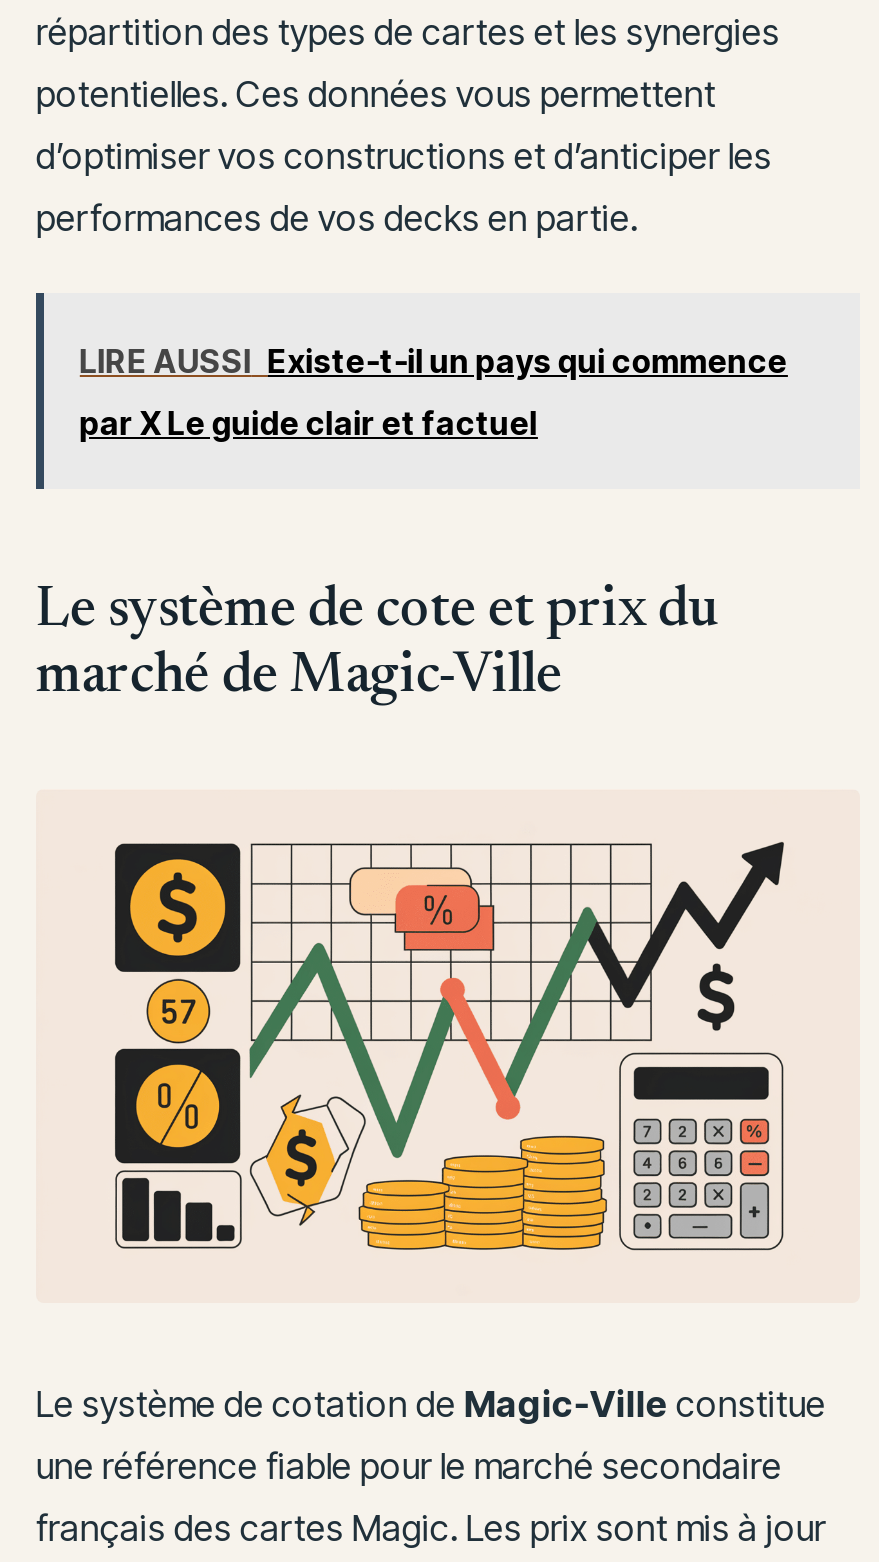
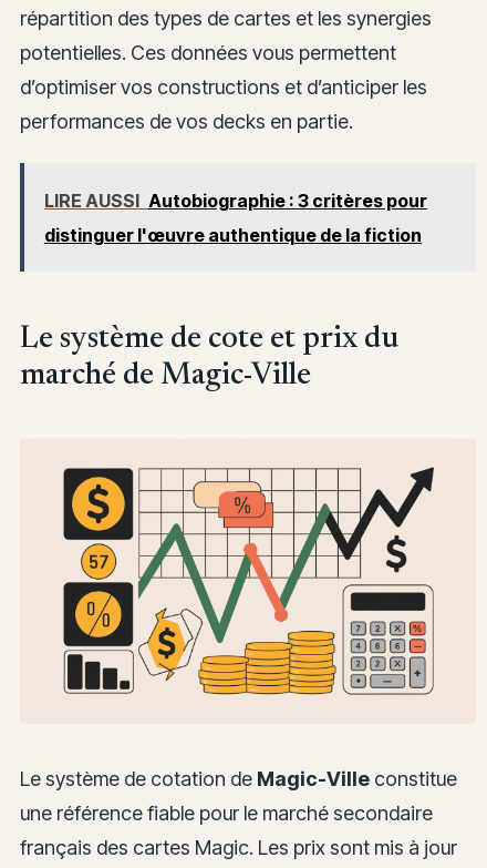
- LIRE AUSSI Existe-t-il un pays qui commence
+ LIRE AUSSI Autobiographie : 3 critères pour

- par X Le guide clair et factuel
+ distinguer l'œuvre authentique de la fiction
